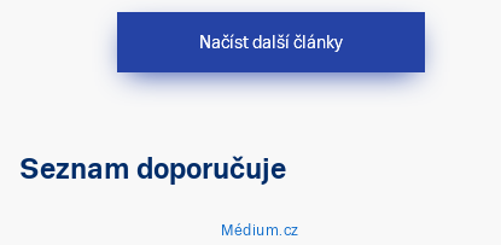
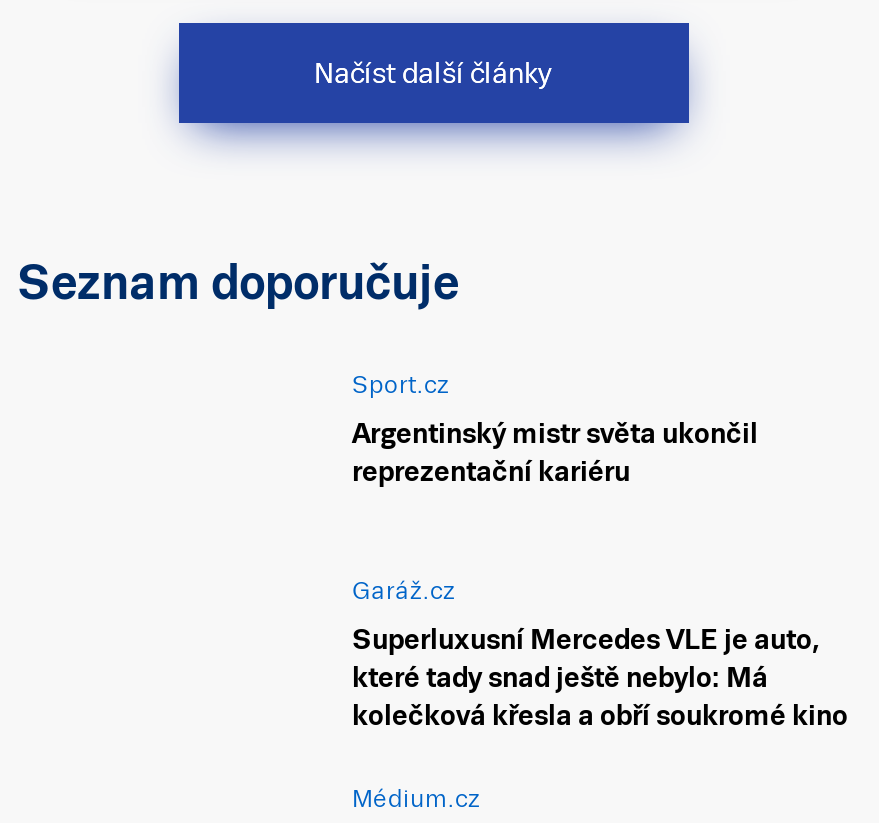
+ Sport.cz
+ Argentinský mistr světa ukončil
+ reprezentační kariéru

+ Garáž.cz
+ Superluxusní Mercedes VLE je auto,
+ které tady snad ještě nebylo: Má
+ kolečková křesla a obří soukromé kino
